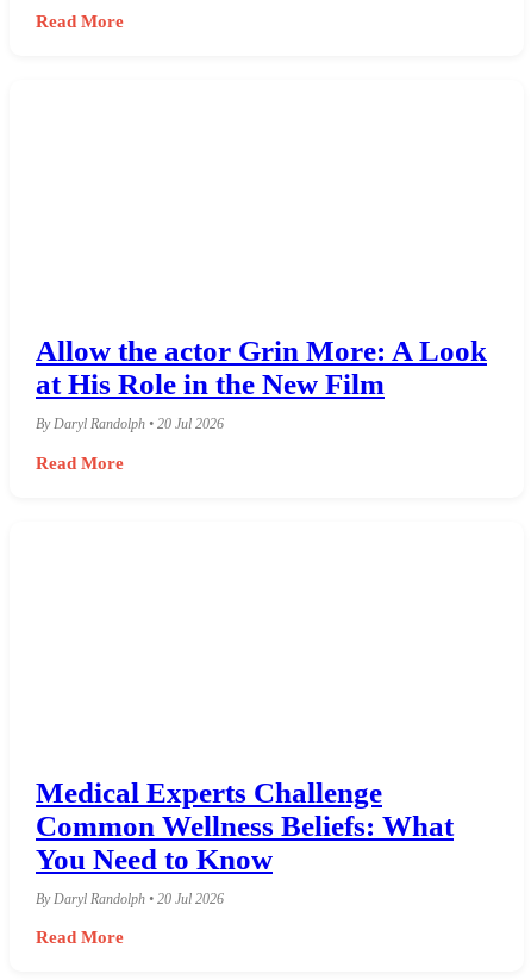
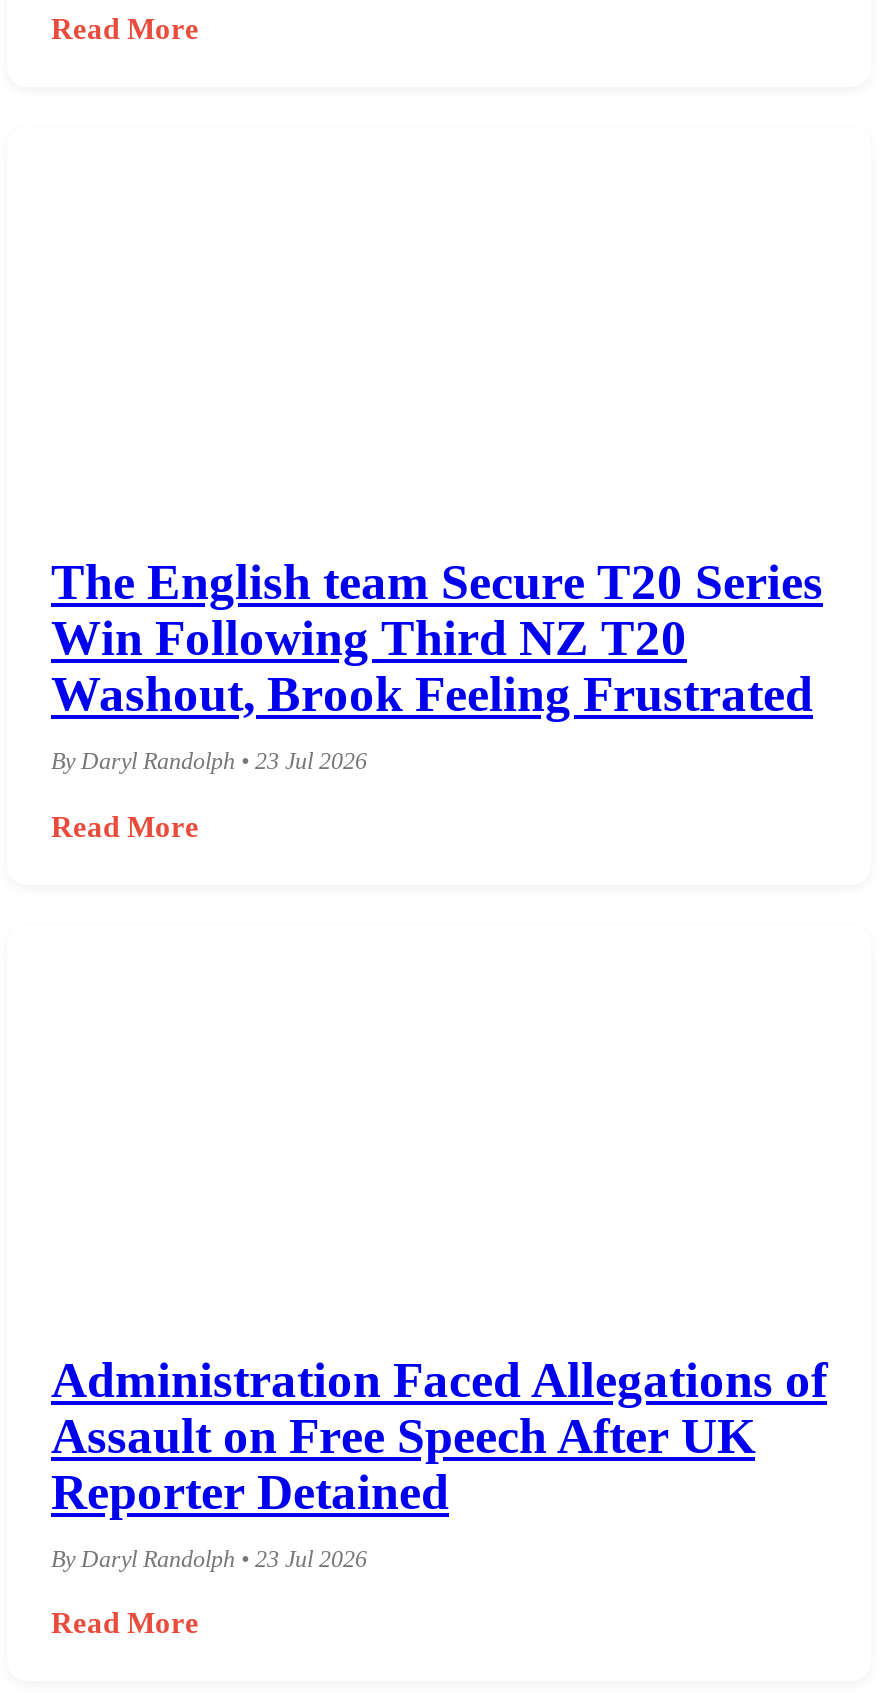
- Allow the actor Grin More: A Look
- at His Role in the New Film
+ The English team Secure T20 Series
+ Win Following Third NZ T20
+ Washout, Brook Feeling Frustrated

- By Daryl Randolph • 20 Jul 2026
+ By Daryl Randolph • 23 Jul 2026

- Medical Experts Challenge
- Common Wellness Beliefs: What
- You Need to Know
+ Administration Faced Allegations of
+ Assault on Free Speech After UK
+ Reporter Detained

- By Daryl Randolph • 20 Jul 2026
+ By Daryl Randolph • 23 Jul 2026
